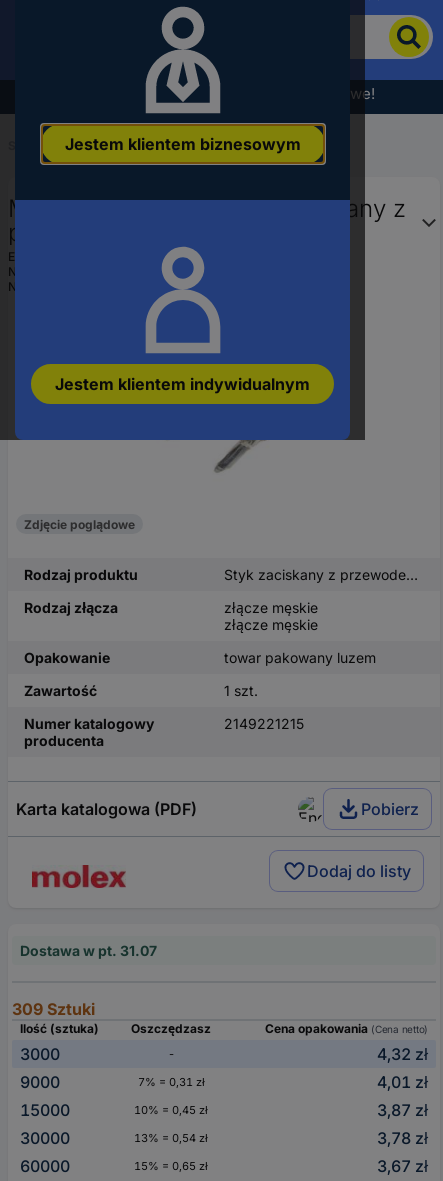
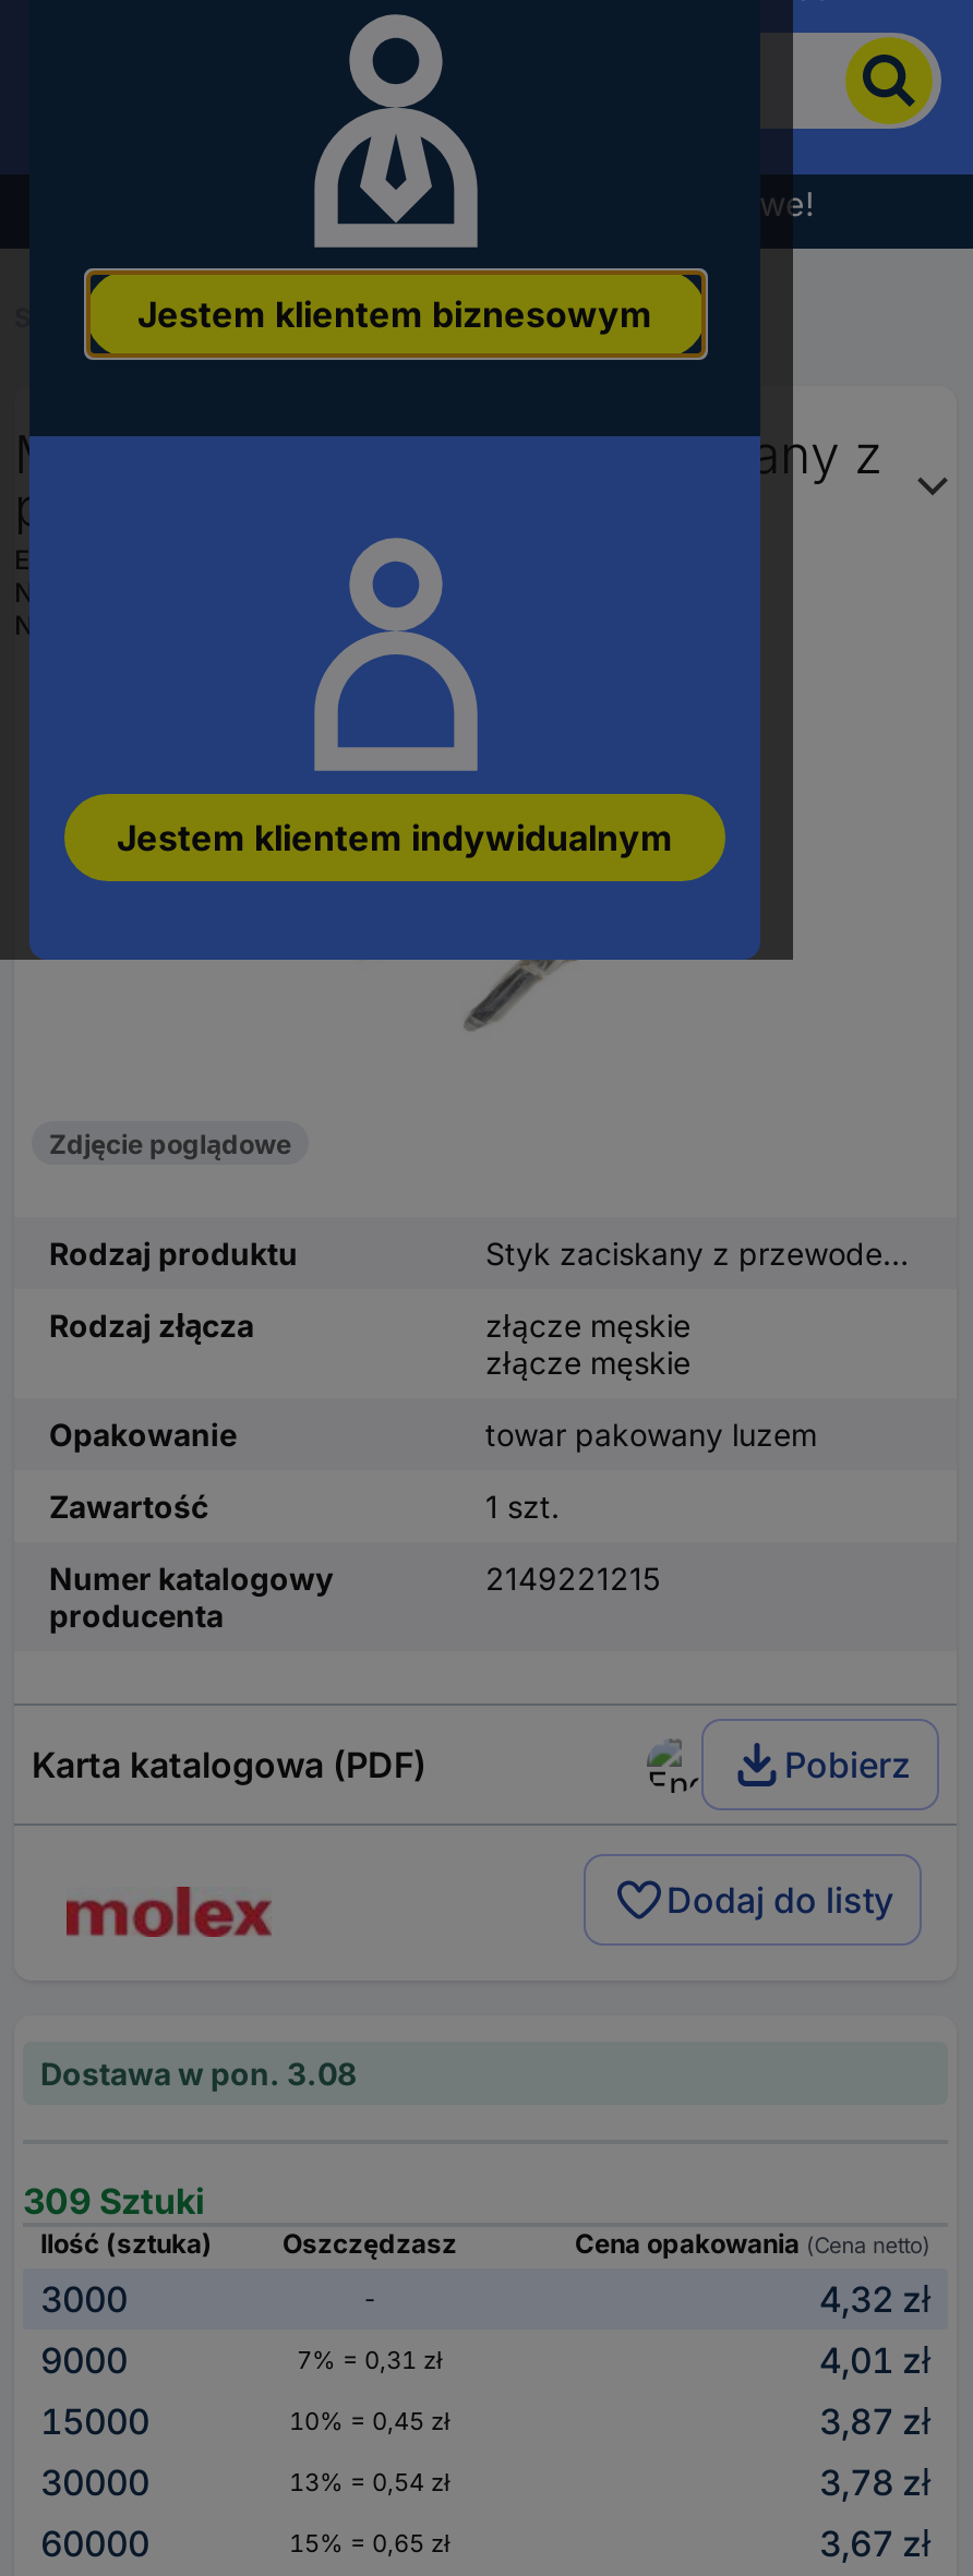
- Dostawa w pt. 31.07
+ Dostawa w pon. 3.08
